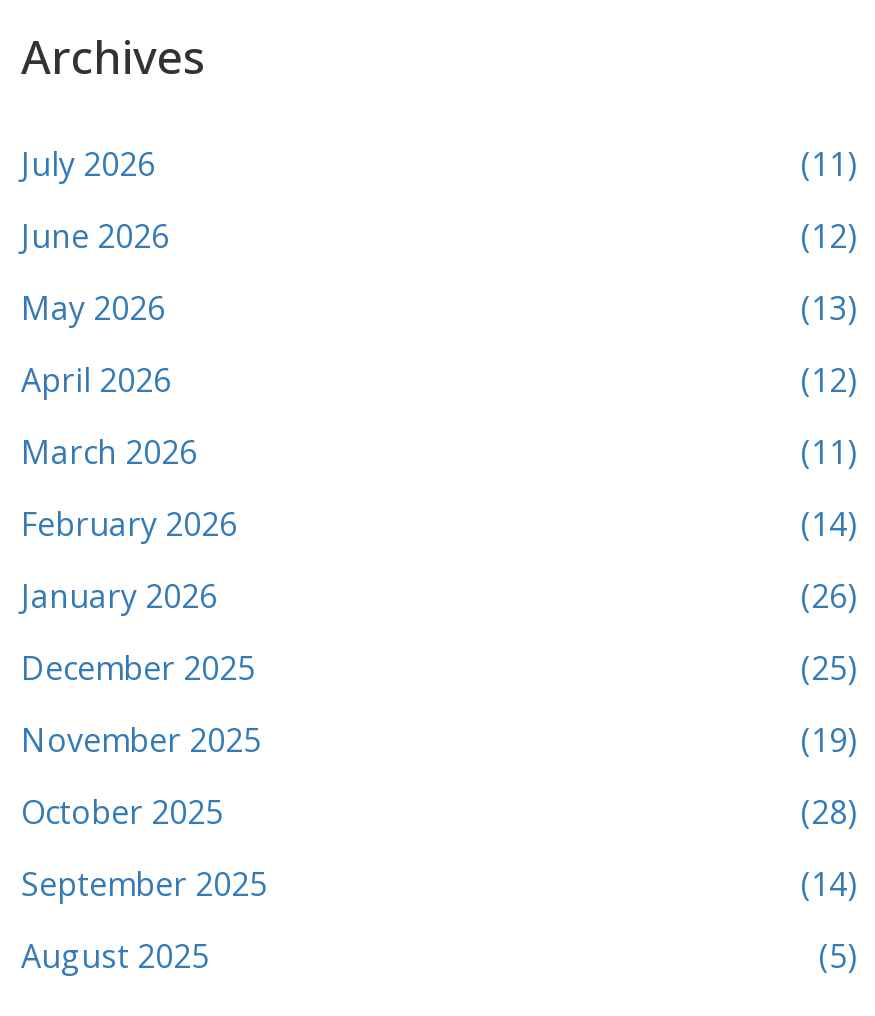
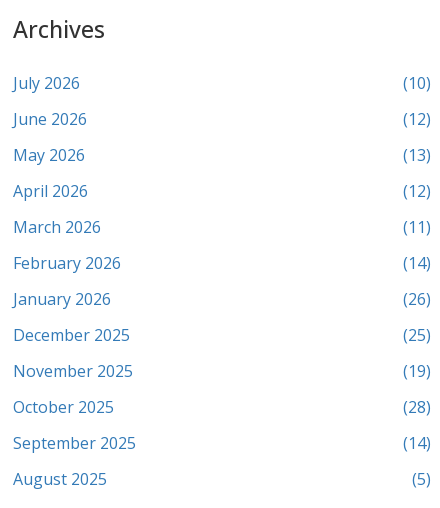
- (11)
+ (10)
